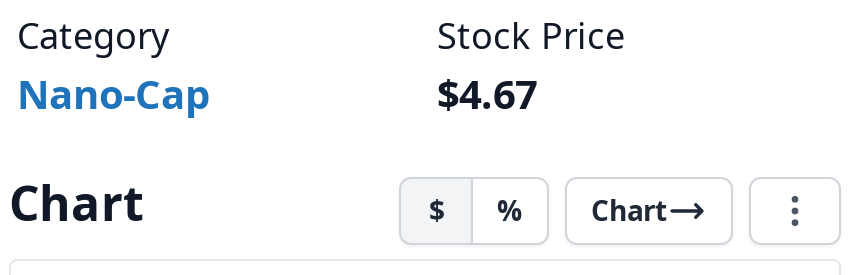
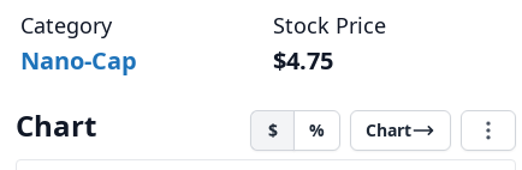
- $4.67
+ $4.75
